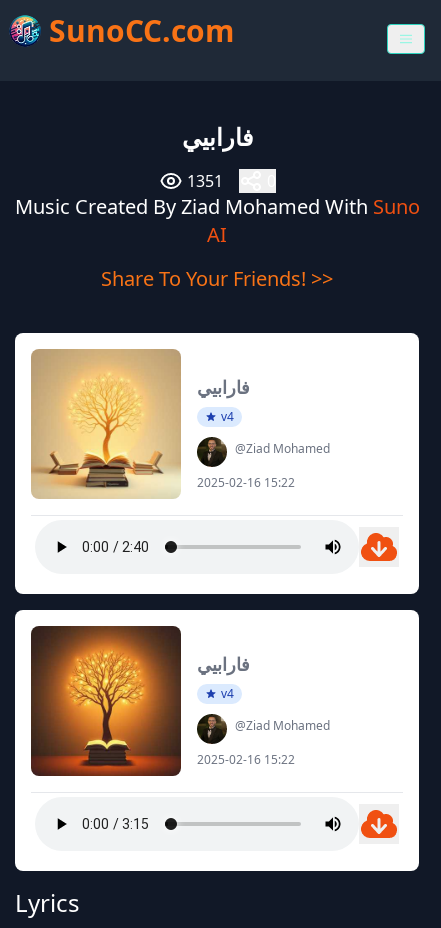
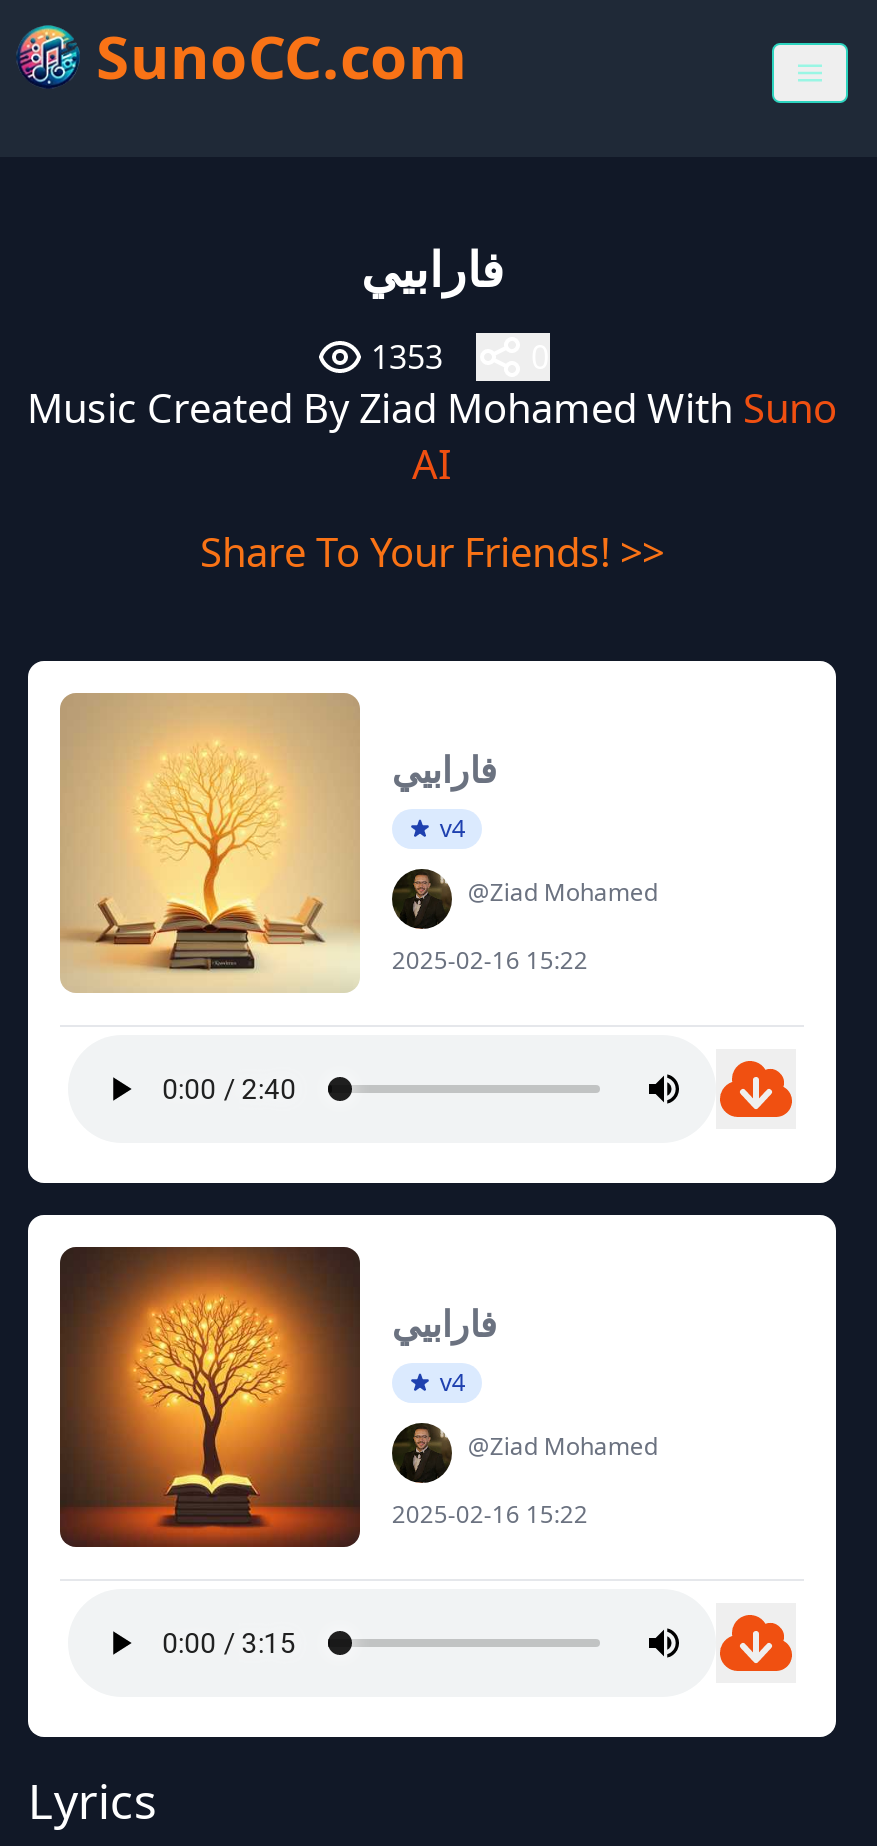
- 1351
+ 1353
